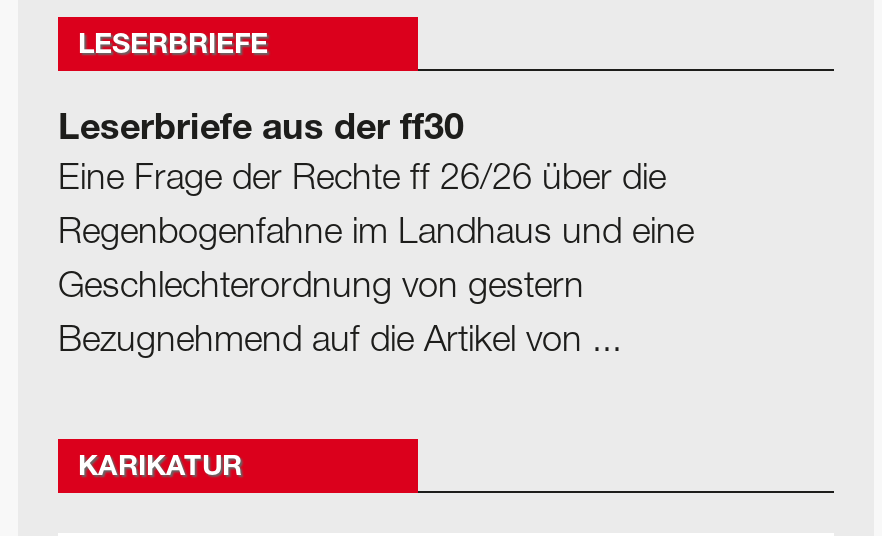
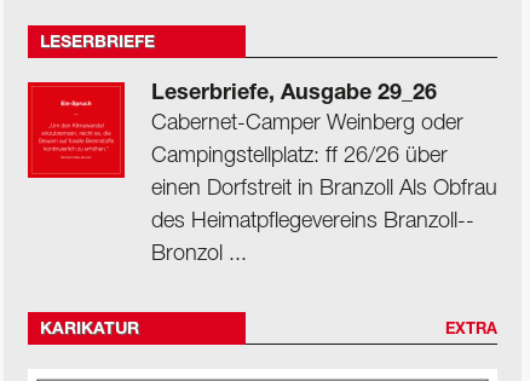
- Leserbriefe aus der ff30
- Eine Frage der Rechte ff 26/26 über die
- Regenbogenfahne im Landhaus und eine
- Geschlechterordnung von gestern
- Bezugnehmend auf die Artikel von ...
+ Leserbriefe, Ausgabe 29_26
+ Cabernet-Camper Weinberg oder
+ Campingstellplatz: ff 26/26 über
+ einen Dorfstreit in Branzoll Als Obfrau
+ des Heimatpflegevereins Branzoll-
+ Bronzol ...

+ EXTRA
